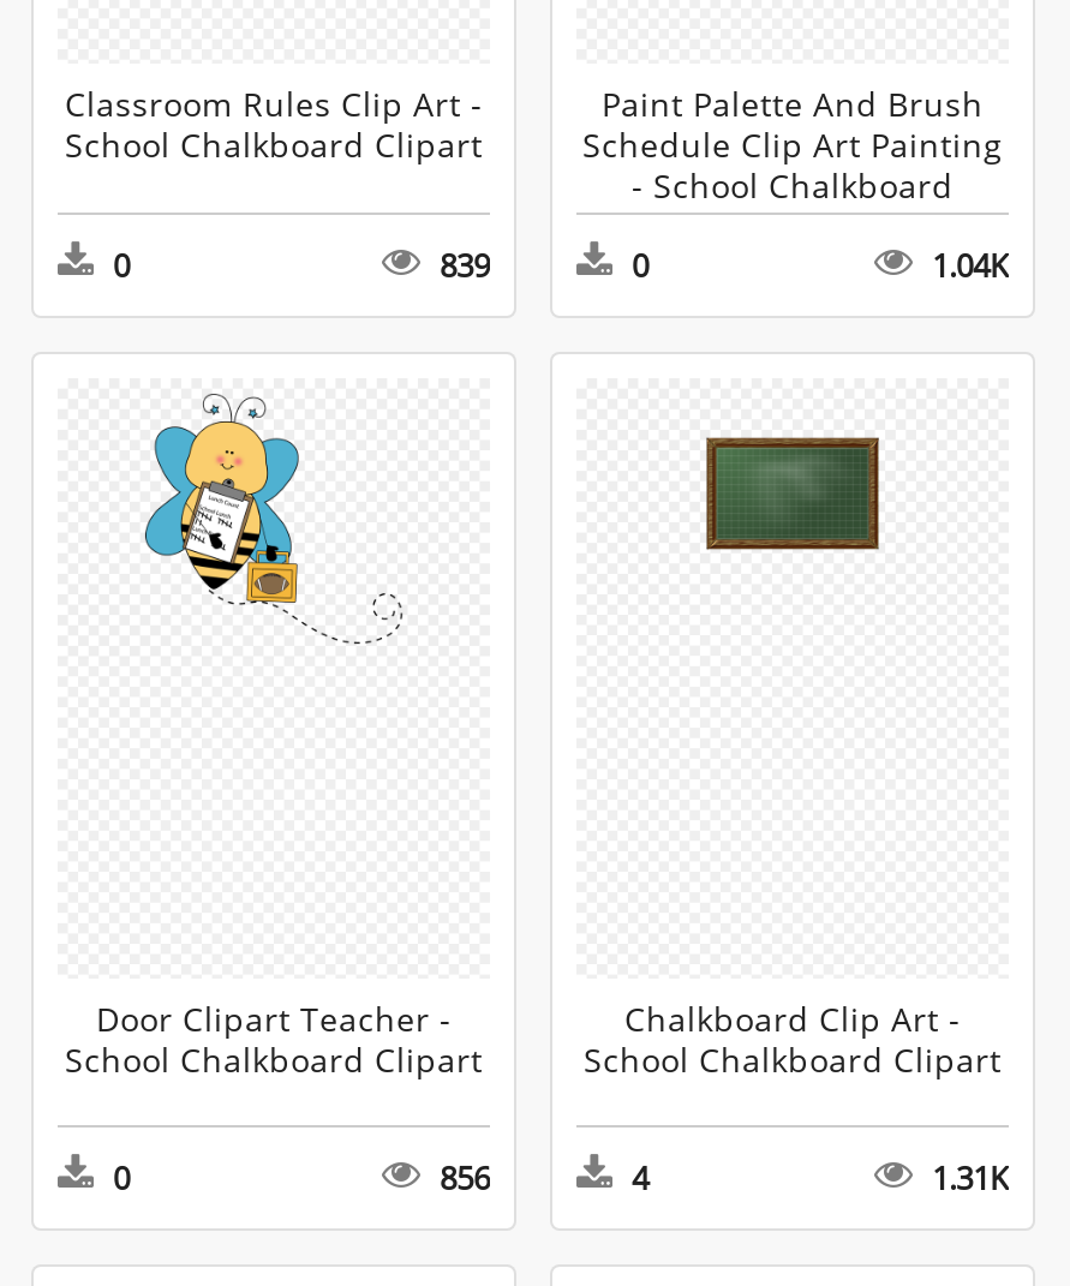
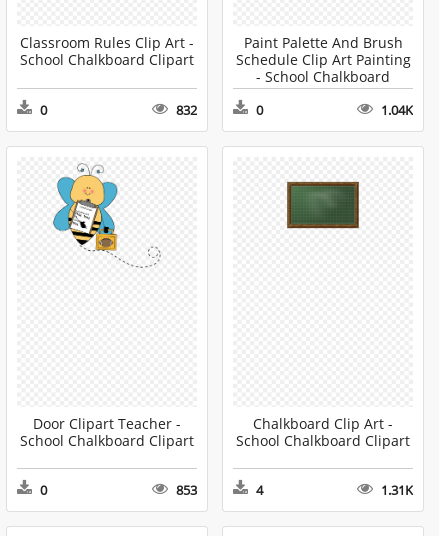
- 839
+ 832

- 856
+ 853
